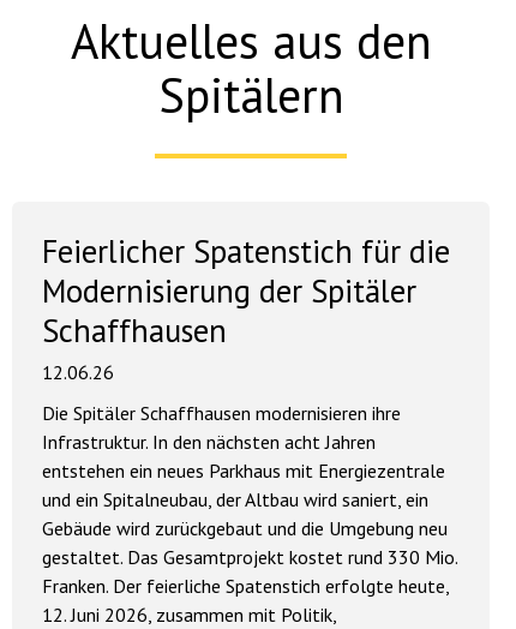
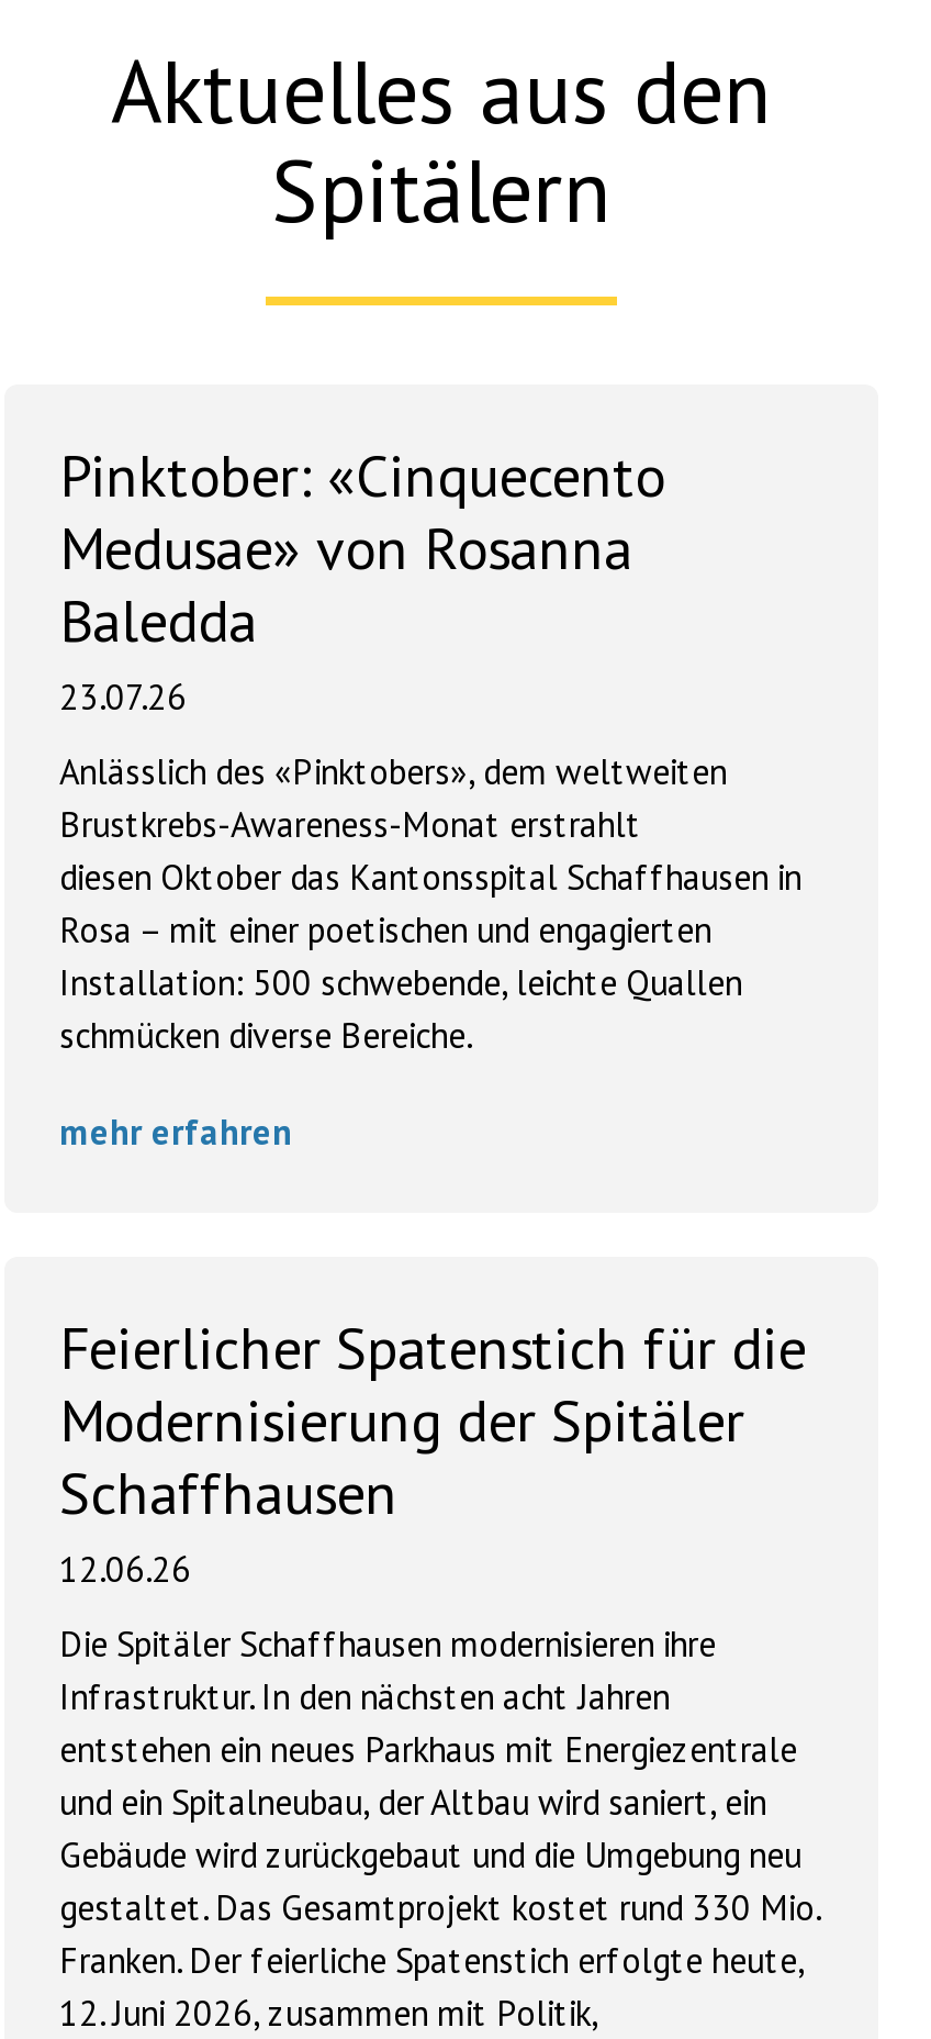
+ Pinktober: «Cinquecento
+ Medusae» von Rosanna
+ Baledda
+ 23.07.26
+ Anlässlich des «Pinktobers», dem weltweiten
+ Brustkrebs-Awareness-Monat erstrahlt
+ diesen Oktober das Kantonsspital Schaffhausen in
+ Rosa – mit einer poetischen und engagierten
+ Installation: 500 schwebende, leichte Quallen
+ schmücken diverse Bereiche.
+ mehr erfahren
